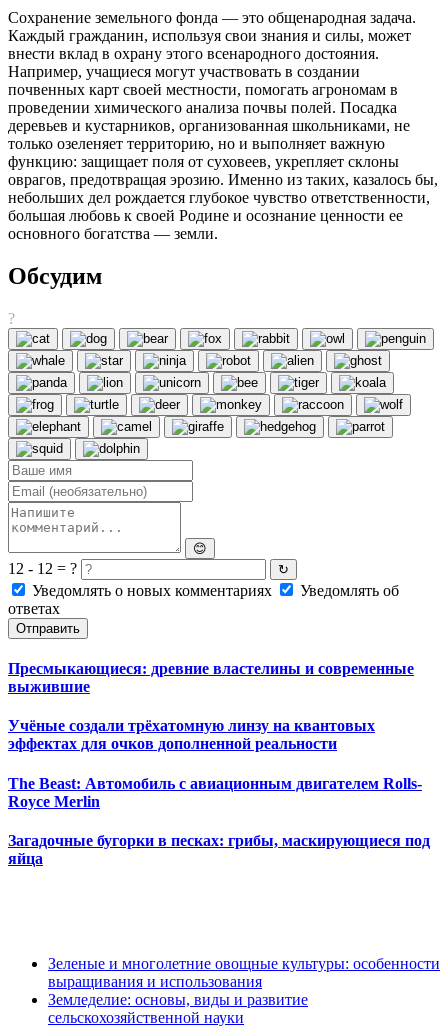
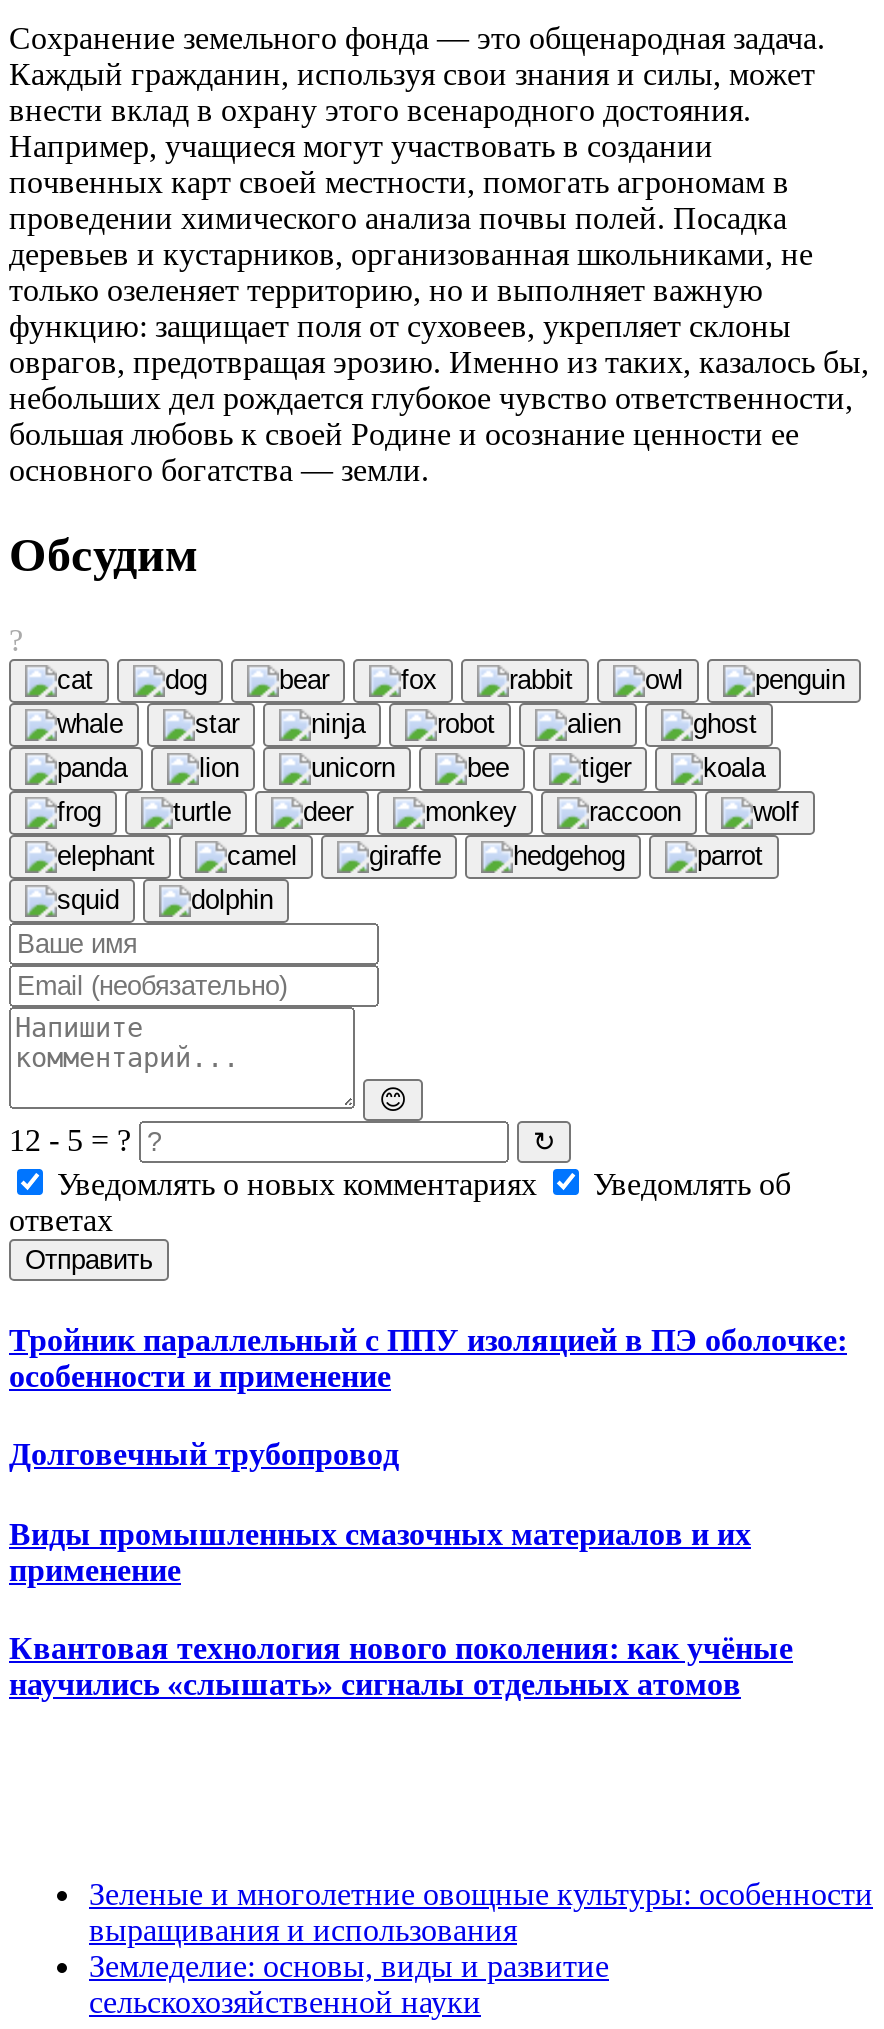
- 12 - 12 = ?
+ 12 - 5 = ?

- Пресмыкающиеся: древние властелины и современные
- выжившие
+ Тройник параллельный с ППУ изоляцией в ПЭ оболочке:
+ особенности и применение

- Учёные создали трёхатомную линзу на квантовых
- эффектах для очков дополненной реальности
+ Долговечный трубопровод

- The Beast: Автомобиль с авиационным двигателем Rolls-
- Royce Merlin
+ Виды промышленных смазочных материалов и их
+ применение

- Загадочные бугорки в песках: грибы, маскирующиеся под
- яйца
+ Квантовая технология нового поколения: как учёные
+ научились «слышать» сигналы отдельных атомов
